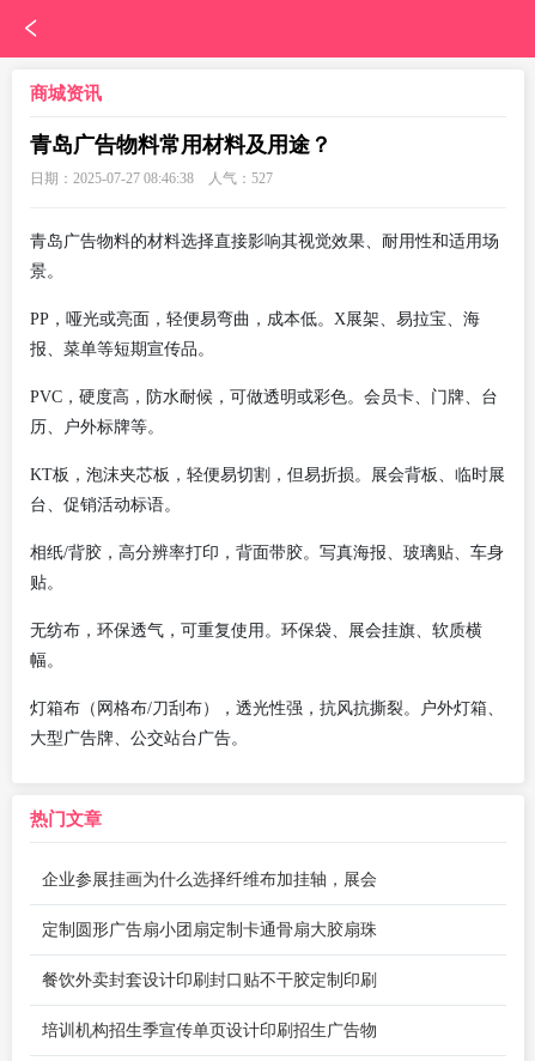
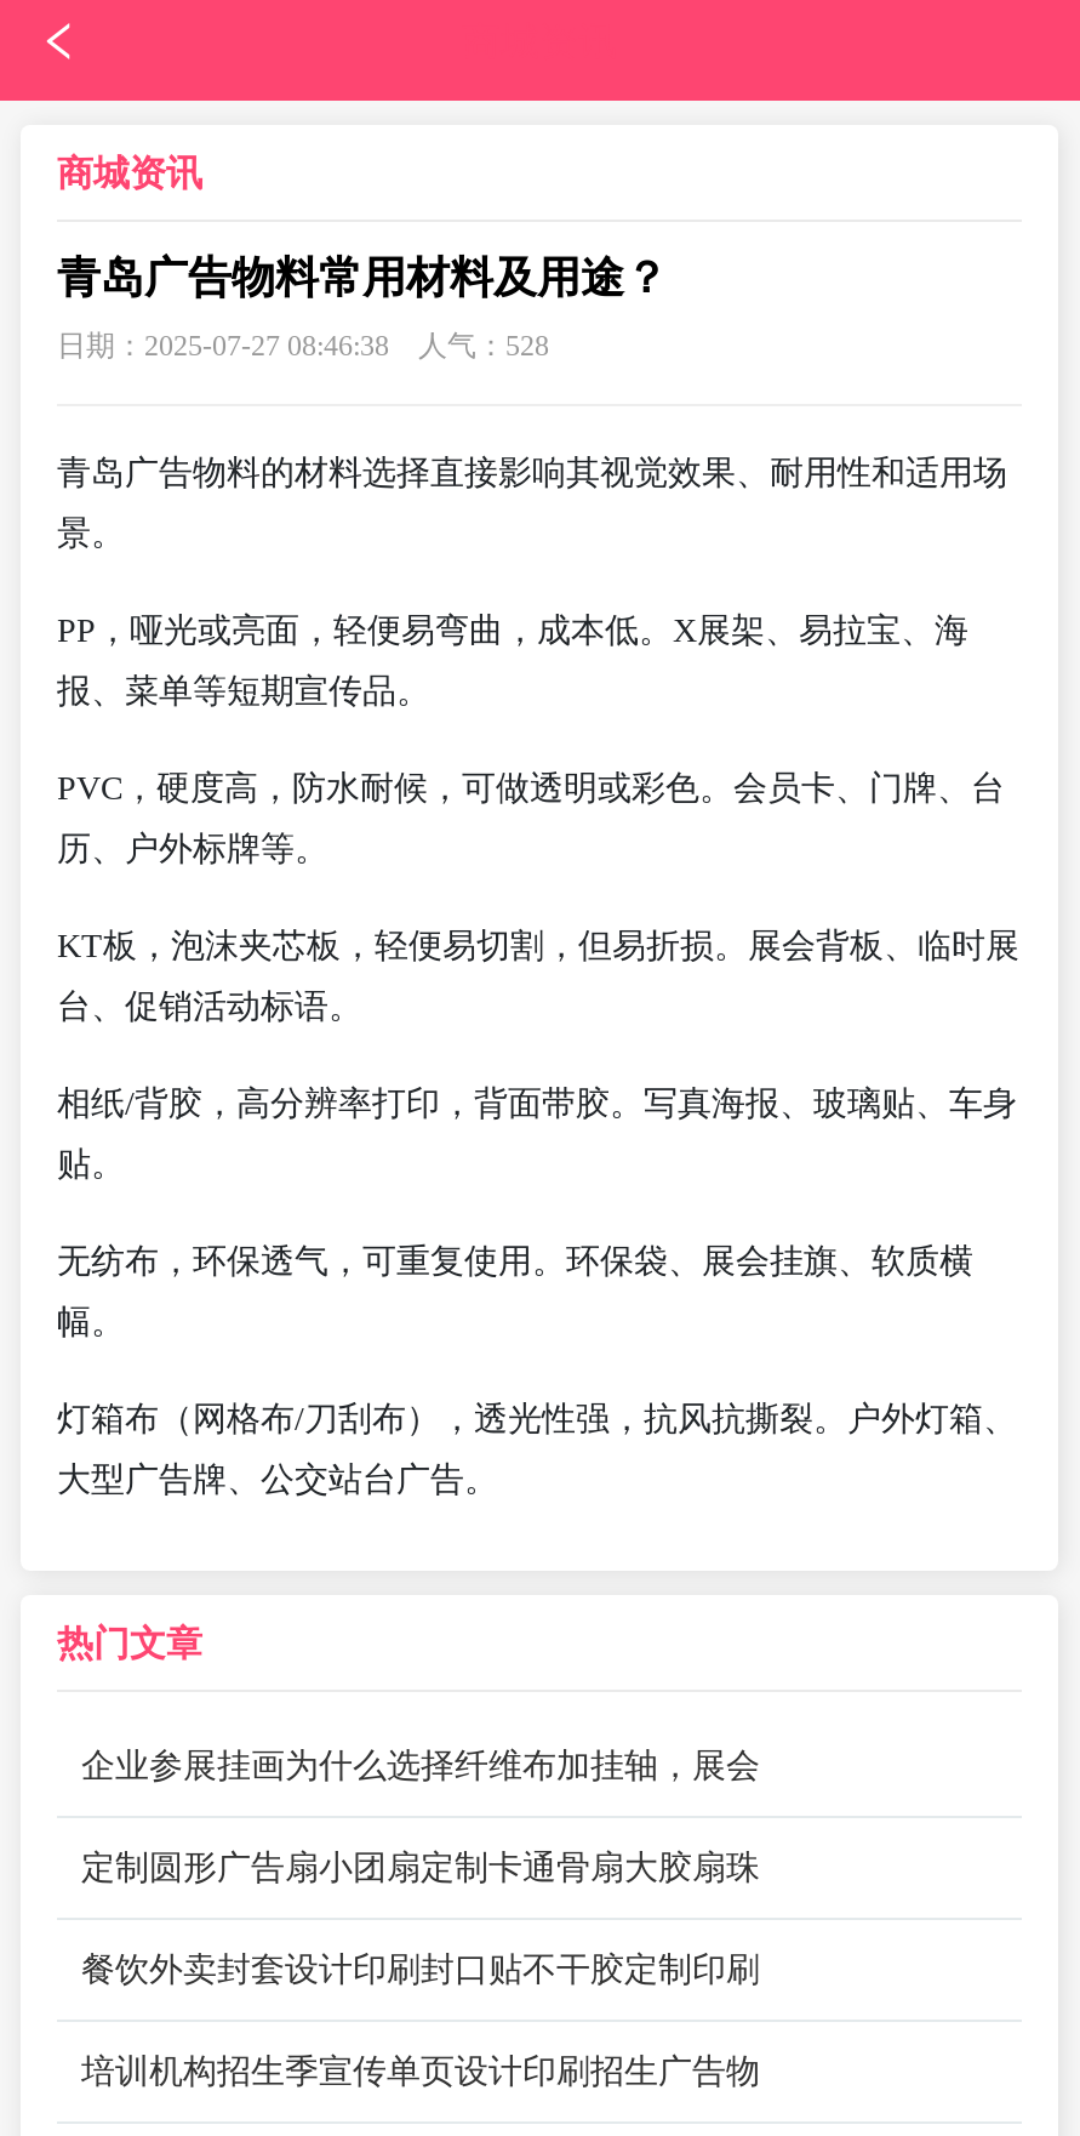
- 日期：2025-07-27 08:46:38 人气：527
+ 日期：2025-07-27 08:46:38 人气：528
